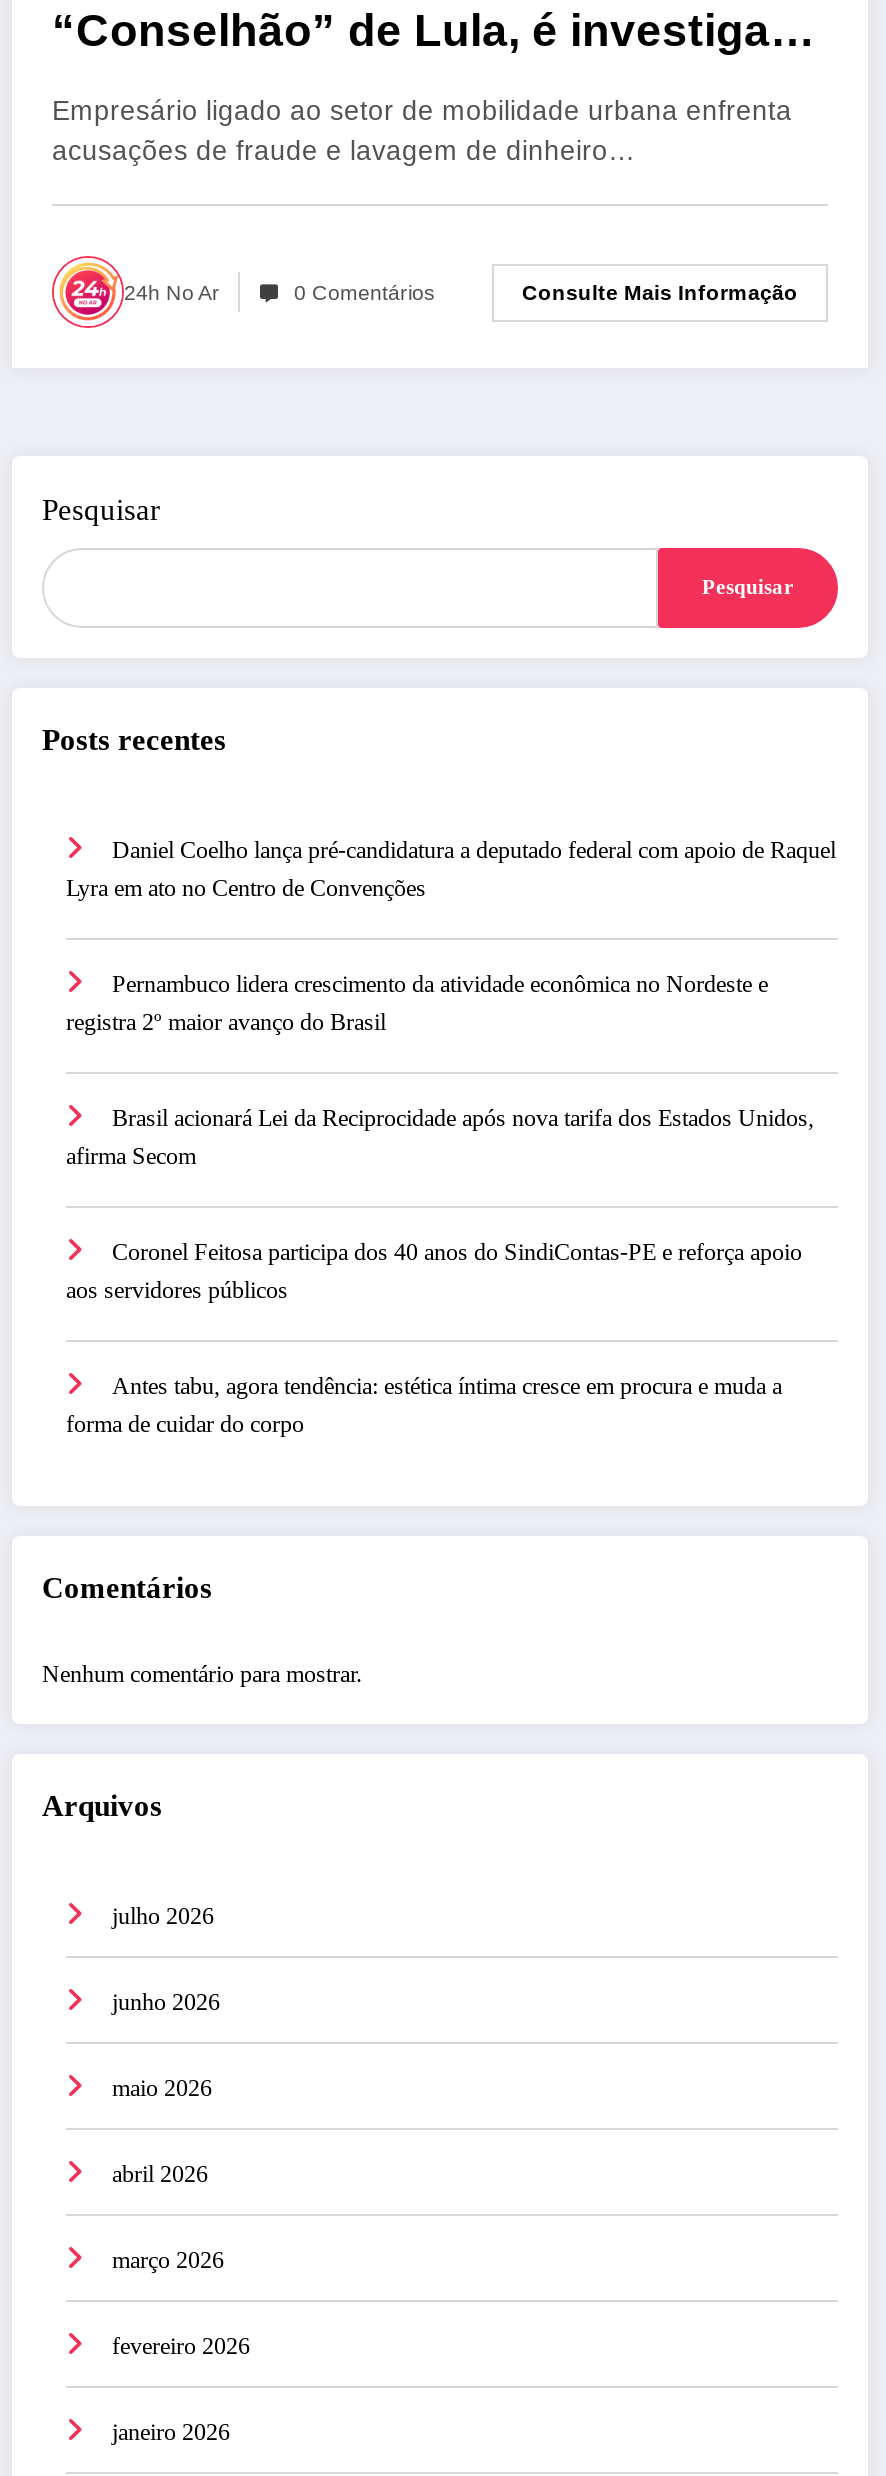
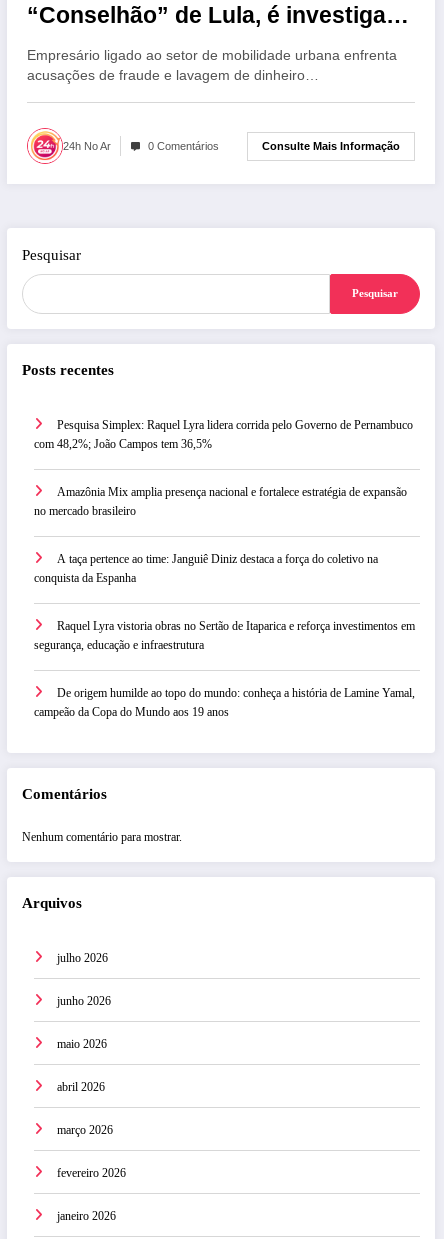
- Daniel Coelho lança pré-candidatura a deputado federal com apoio de Raquel
- Lyra em ato no Centro de Convenções
+ Pesquisa Simplex: Raquel Lyra lidera corrida pelo Governo de Pernambuco
+ com 48,2%; João Campos tem 36,5%

- Pernambuco lidera crescimento da atividade econômica no Nordeste e
- registra 2º maior avanço do Brasil
+ Amazônia Mix amplia presença nacional e fortalece estratégia de expansão
+ no mercado brasileiro

- Brasil acionará Lei da Reciprocidade após nova tarifa dos Estados Unidos,
- afirma Secom
+ A taça pertence ao time: Janguiê Diniz destaca a força do coletivo na
+ conquista da Espanha

- Coronel Feitosa participa dos 40 anos do SindiContas-PE e reforça apoio
- aos servidores públicos
+ Raquel Lyra vistoria obras no Sertão de Itaparica e reforça investimentos em
+ segurança, educação e infraestrutura

- Antes tabu, agora tendência: estética íntima cresce em procura e muda a
- forma de cuidar do corpo
+ De origem humilde ao topo do mundo: conheça a história de Lamine Yamal,
+ campeão da Copa do Mundo aos 19 anos
